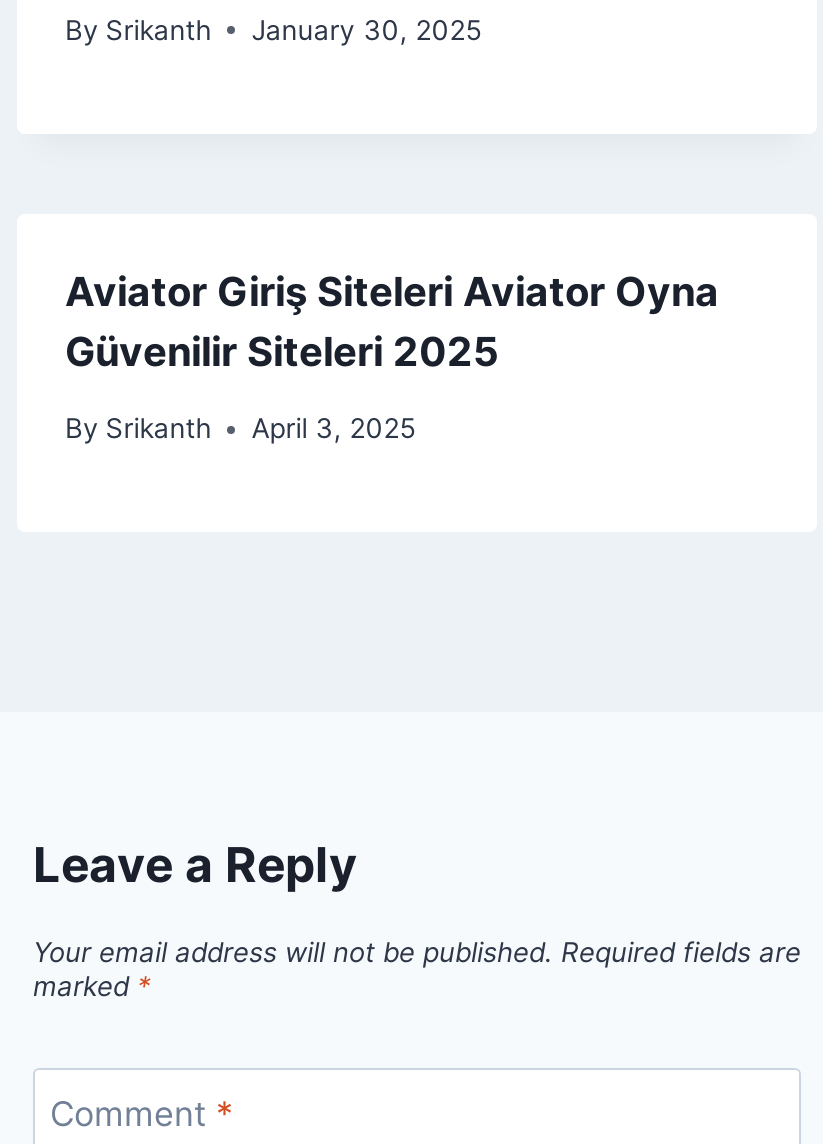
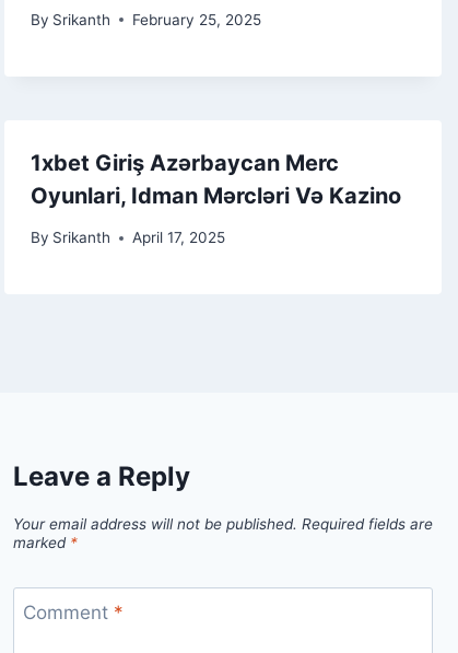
- By Srikanth January 30, 2025
+ By Srikanth February 25, 2025

- Aviator Giriş Siteleri Aviator Oyna
- Güvenilir Siteleri 2025
+ 1xbet Giriş Azərbaycan Merc
+ Oyunlari, Idman Mərcləri Və Kazino

- By Srikanth April 3, 2025
+ By Srikanth April 17, 2025
